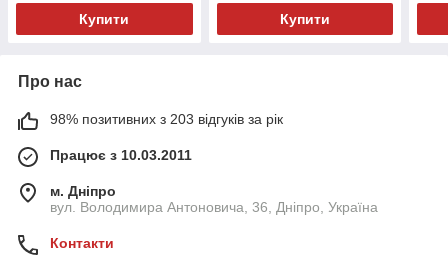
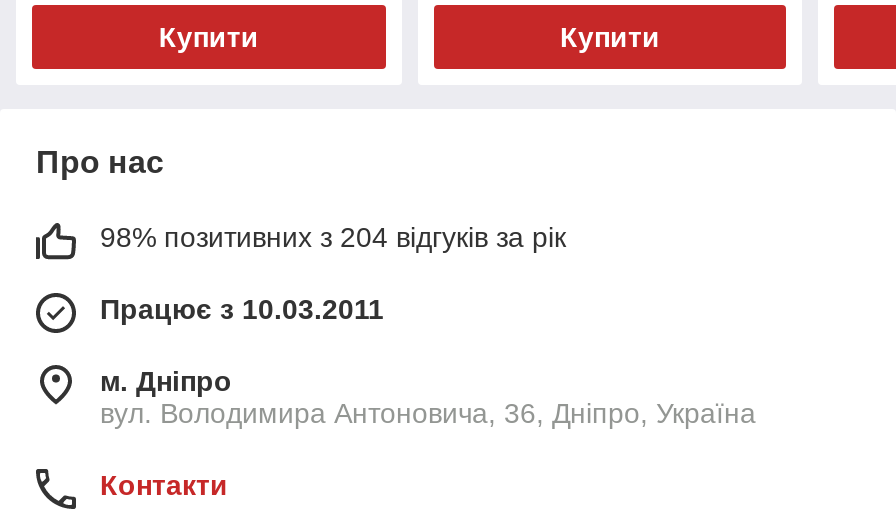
- 98% позитивних з 203 відгуків за рік
+ 98% позитивних з 204 відгуків за рік
